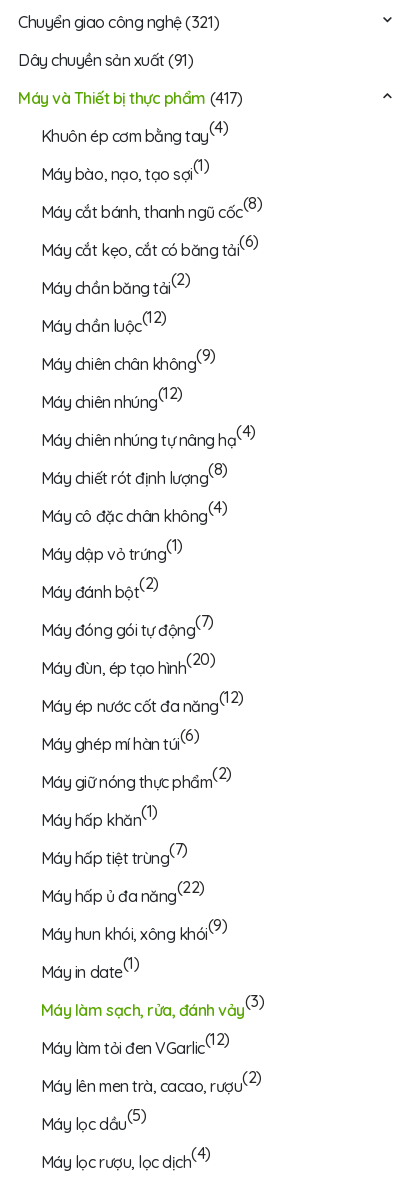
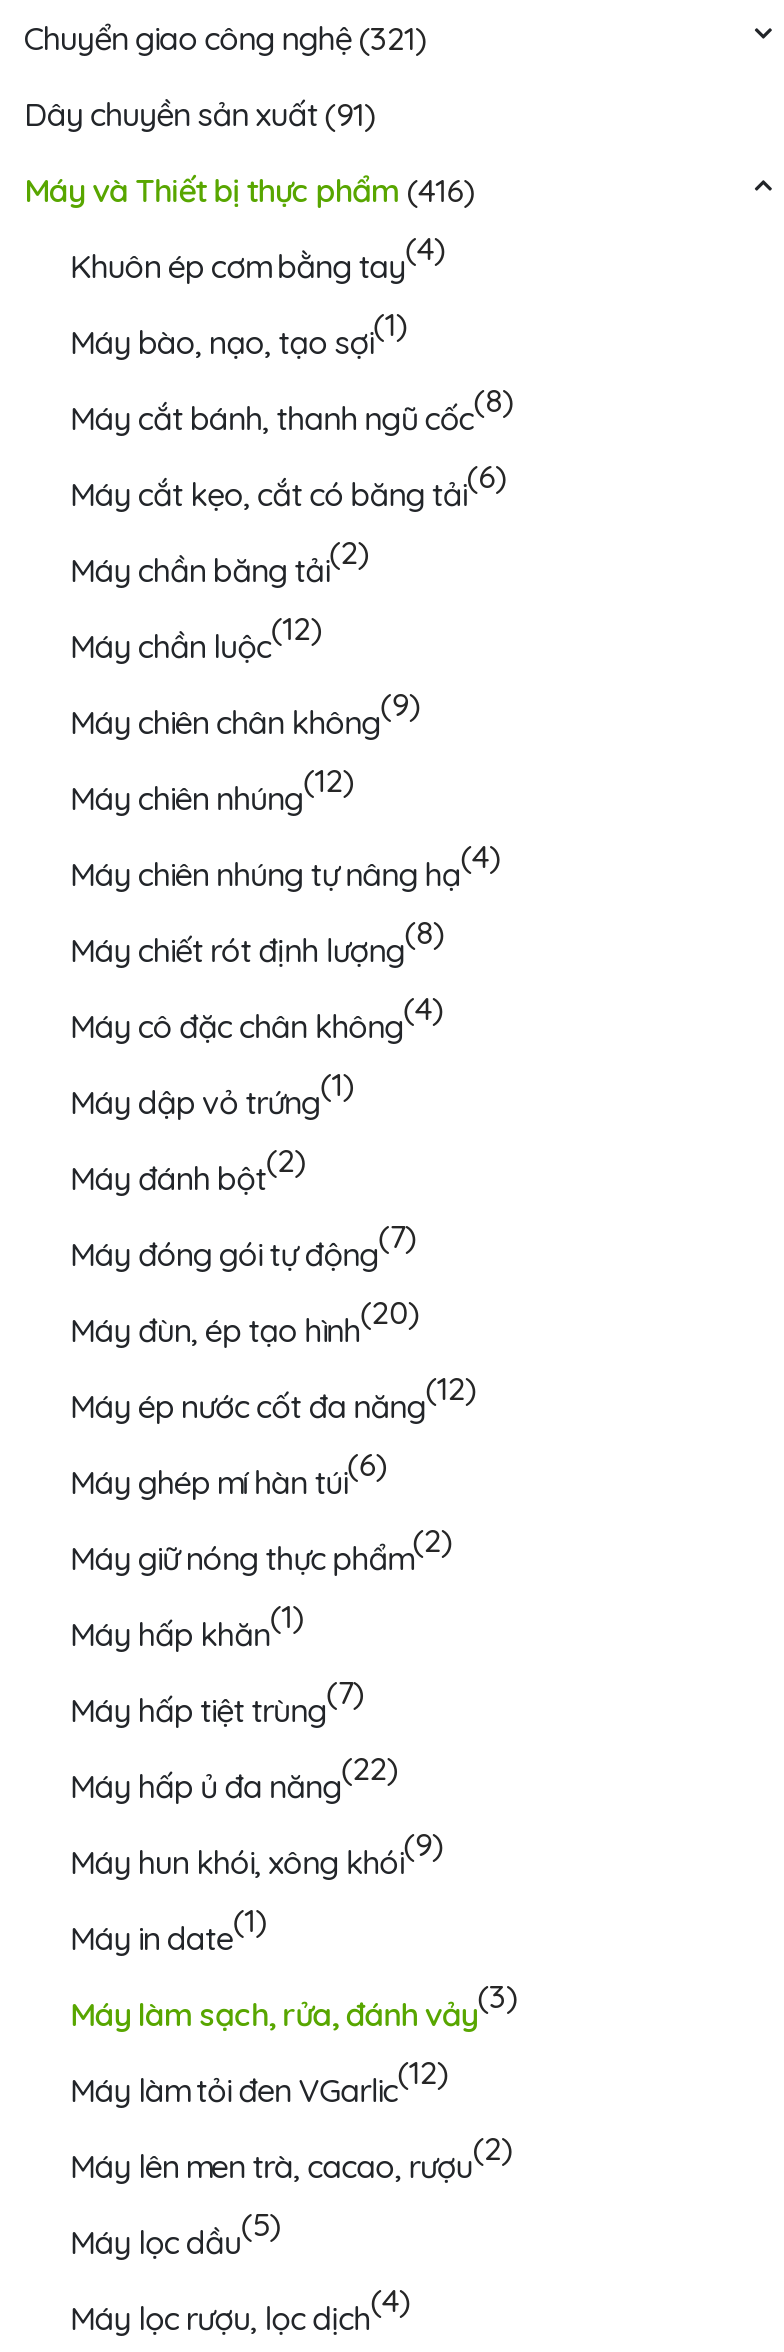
- Máy và Thiết bị thực phẩm (417)
+ Máy và Thiết bị thực phẩm (416)
